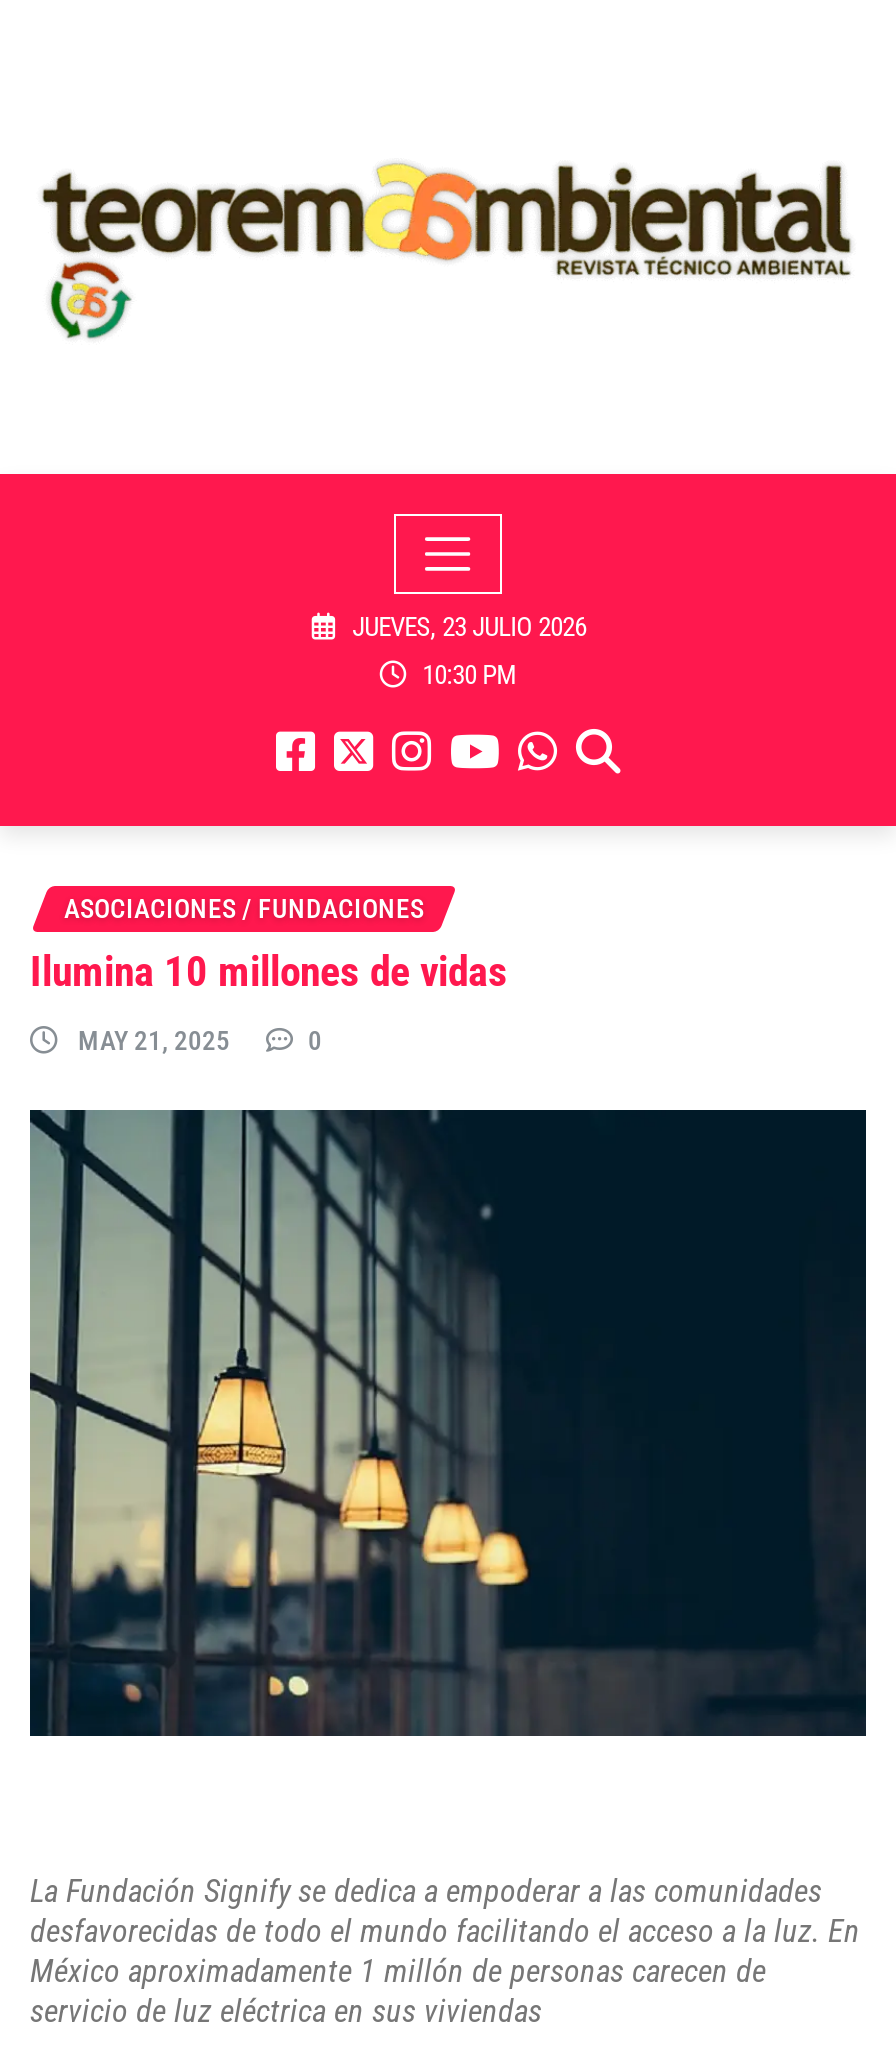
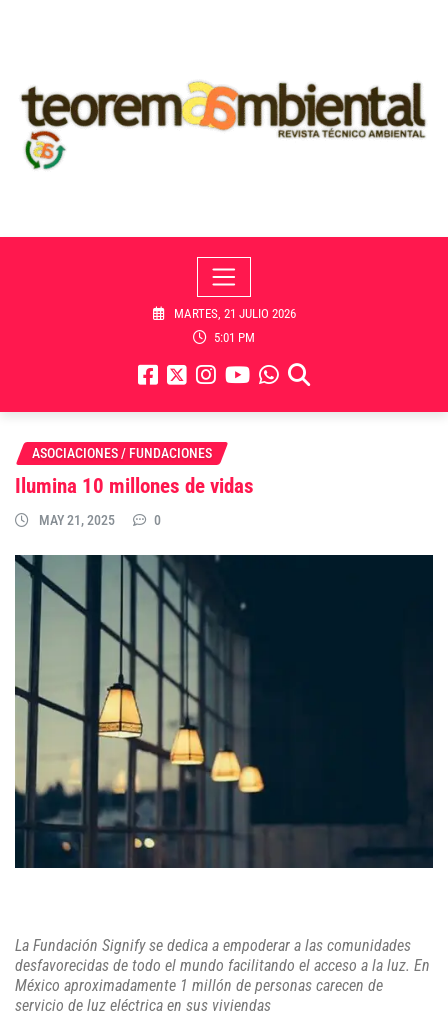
- JUEVES, 23 JULIO 2026
+ MARTES, 21 JULIO 2026

- 10:30 PM
+ 5:01 PM
